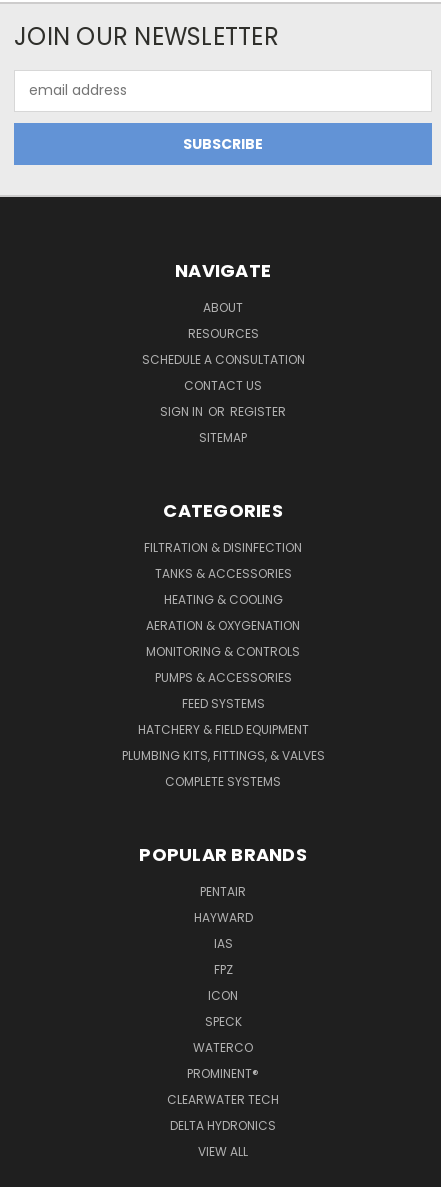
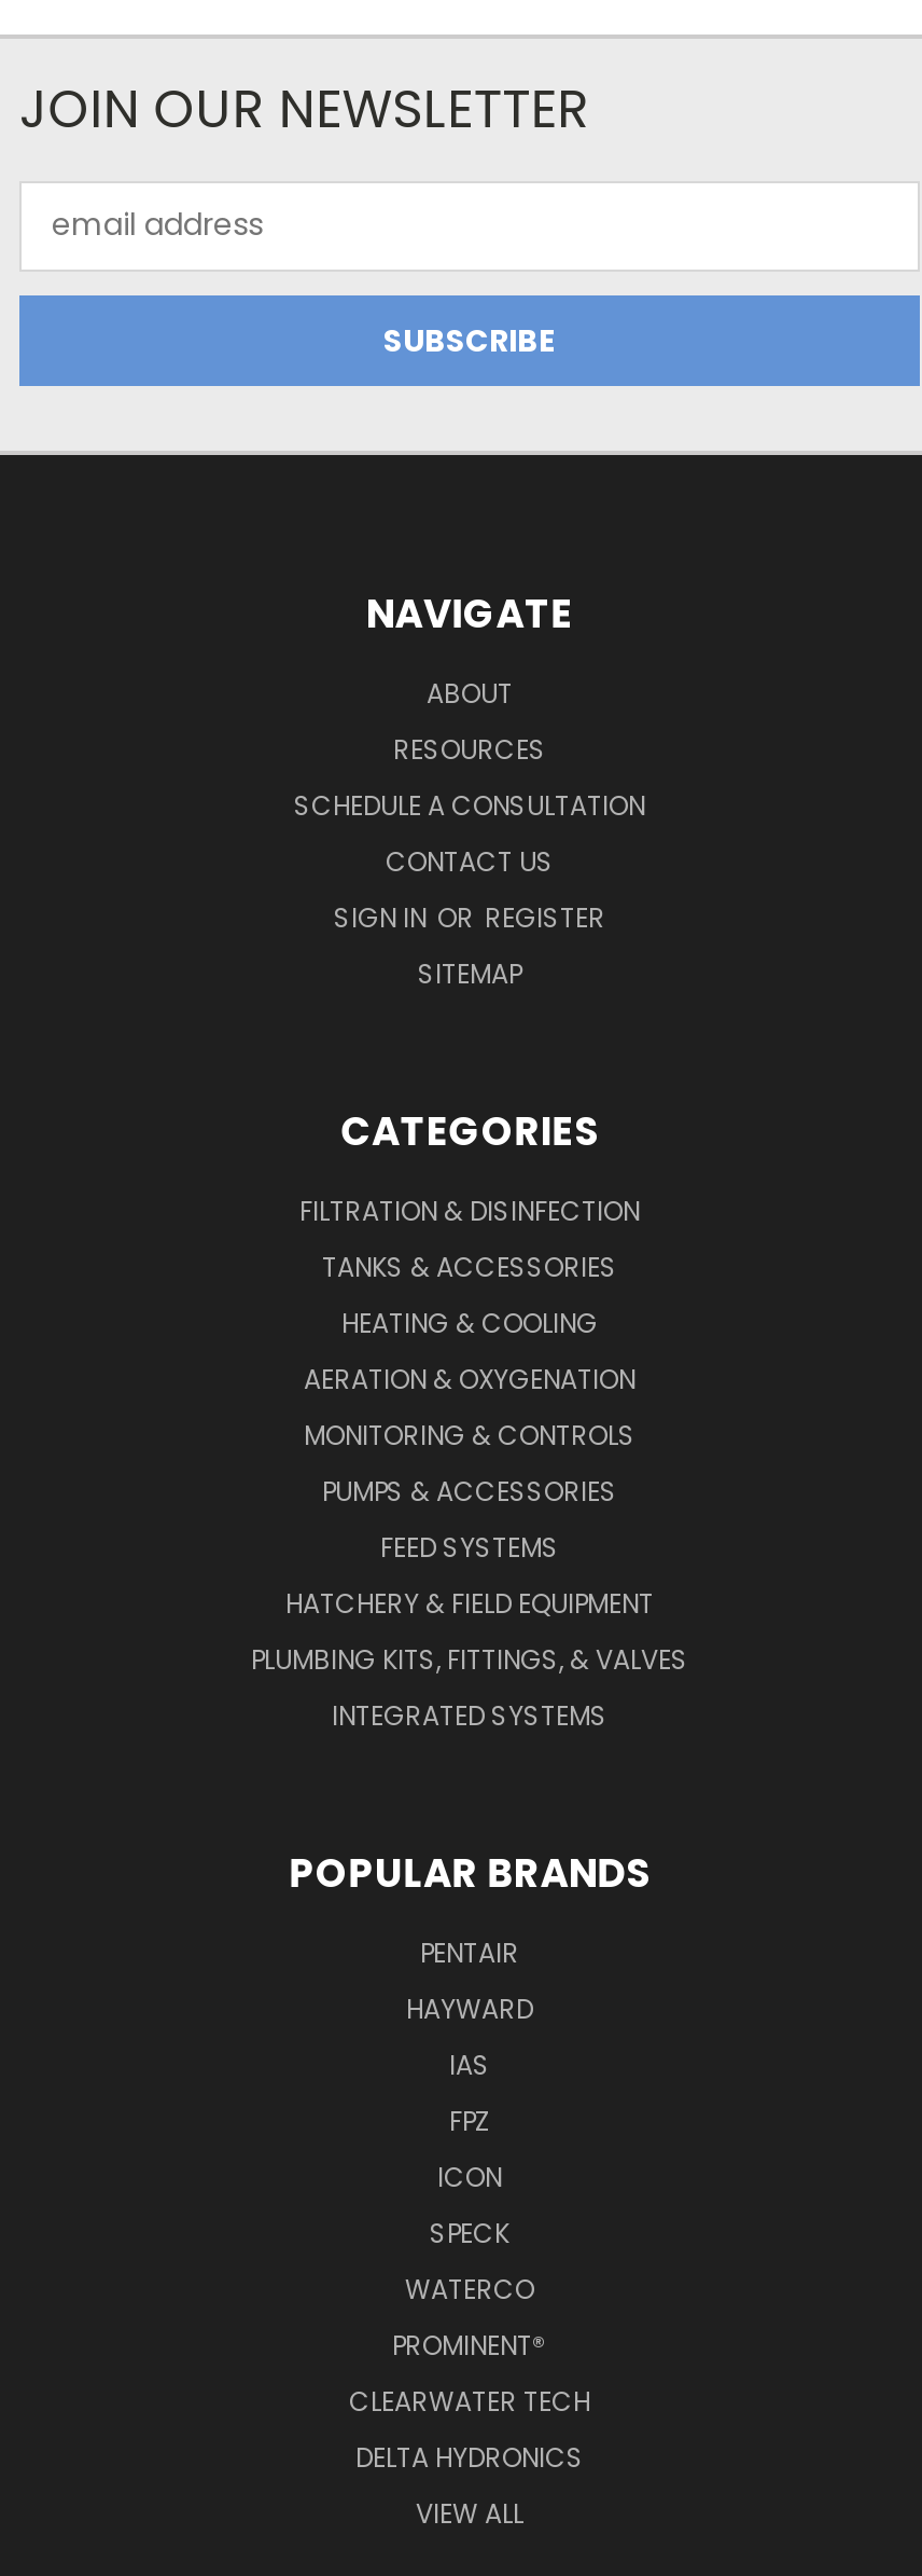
- COMPLETE SYSTEMS
+ INTEGRATED SYSTEMS
